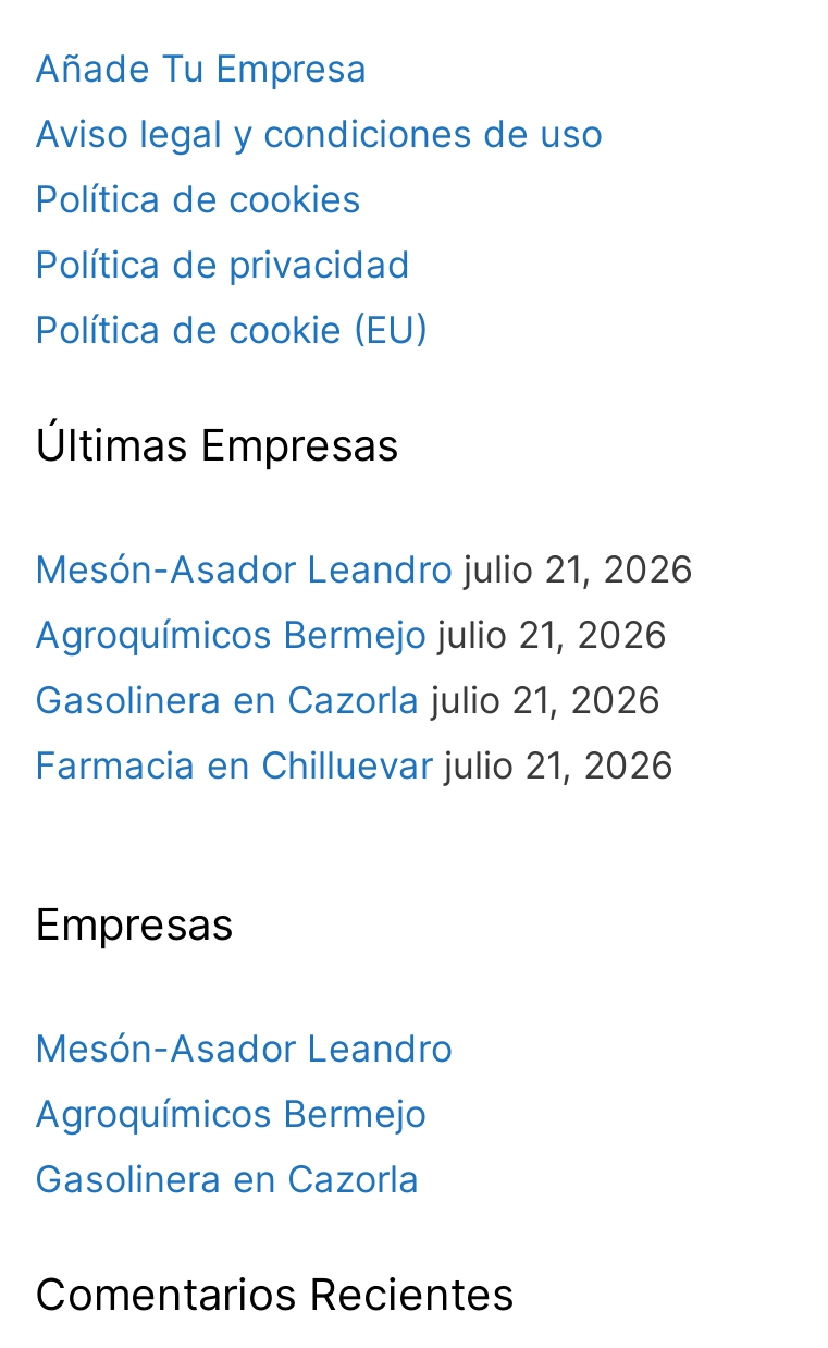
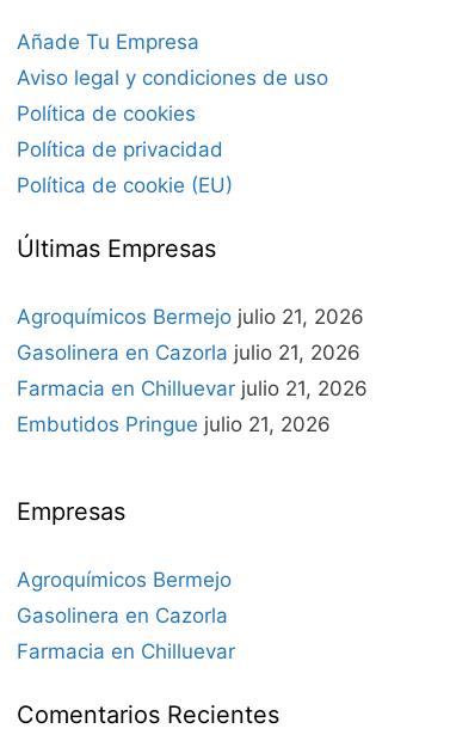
- Mesón-Asador Leandro julio 21, 2026

moved up: Agroquímicos Bermejo julio 21, 2026 | Gasolinera en Cazorla julio 21, 2026 | Farmacia en Chilluevar julio 21, 2026

+ Embutidos Pringue julio 21, 2026

- Mesón-Asador Leandro

moved up: Agroquímicos Bermejo | Gasolinera en Cazorla

+ Farmacia en Chilluevar
